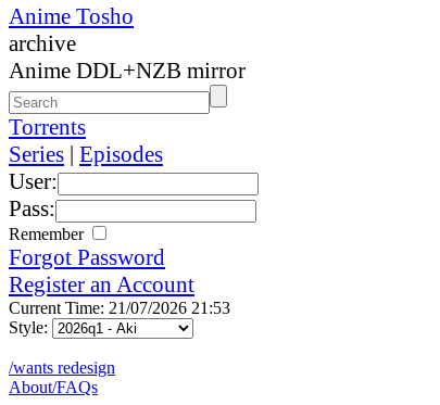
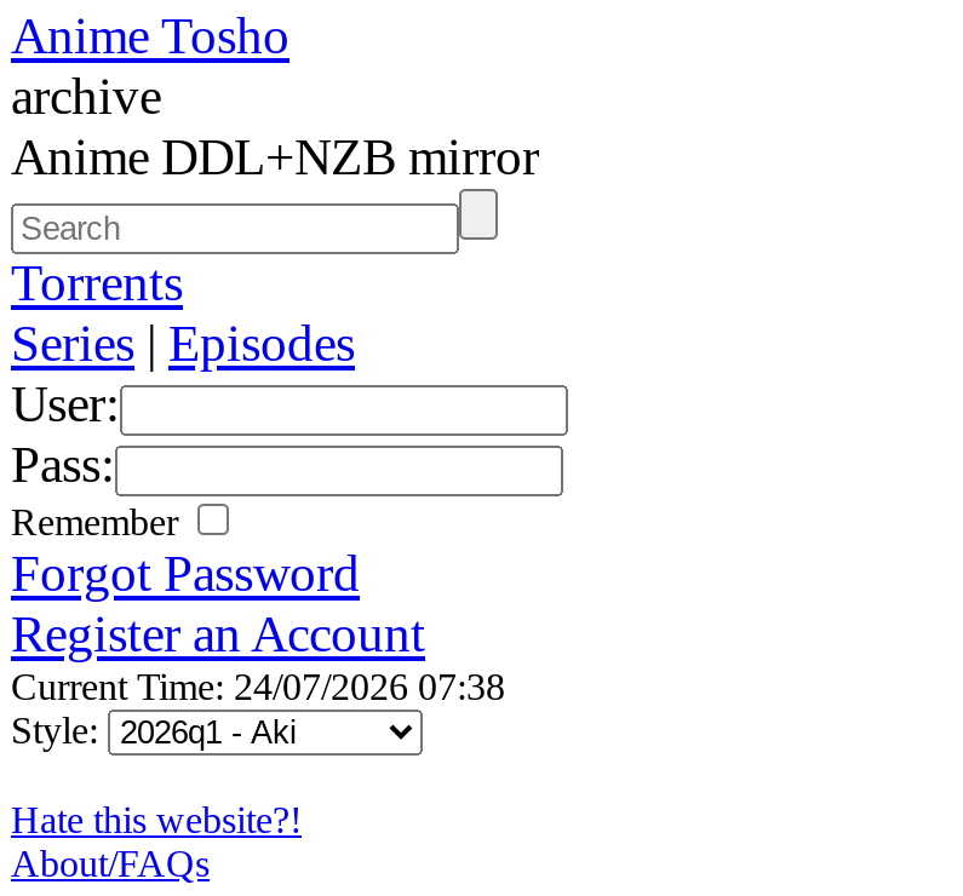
- Current Time: 21/07/2026 21:53
+ Current Time: 24/07/2026 07:38

- /wants redesign
+ Hate this website?!
